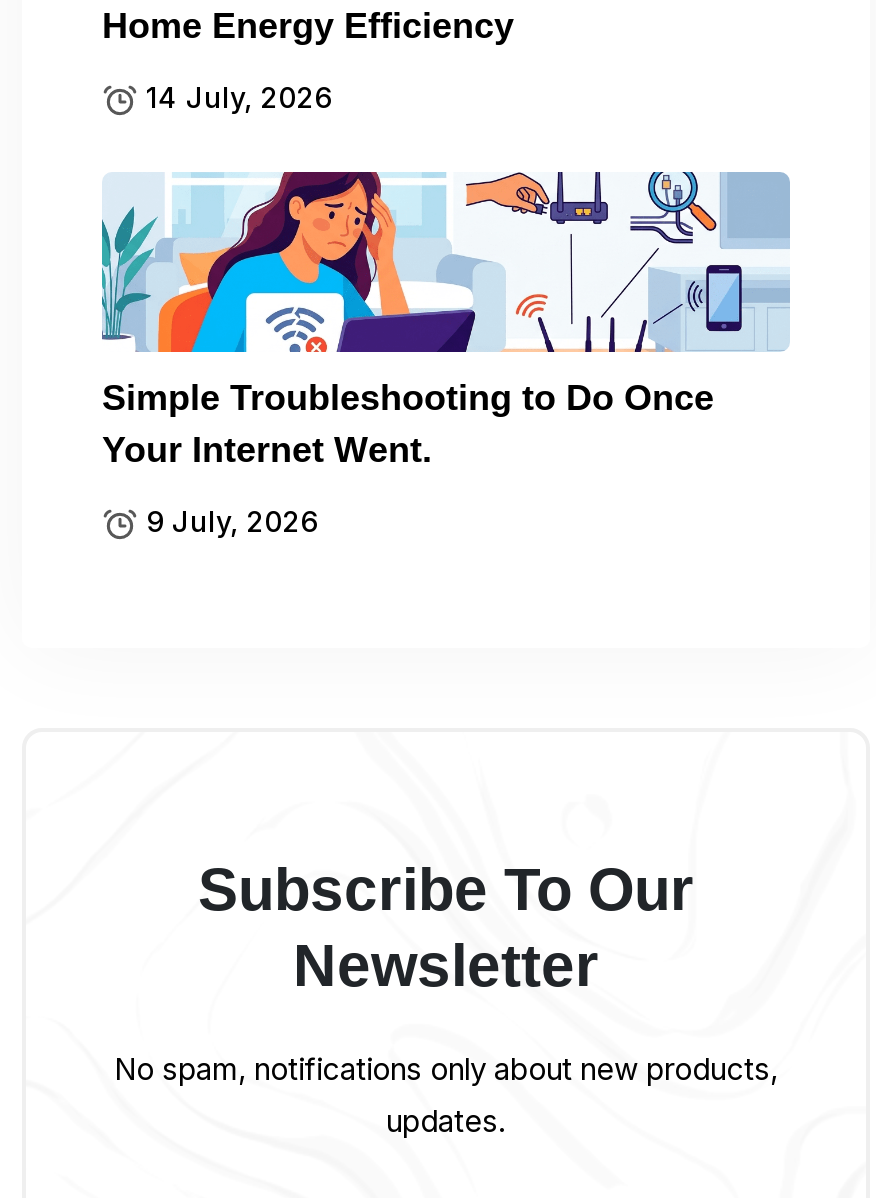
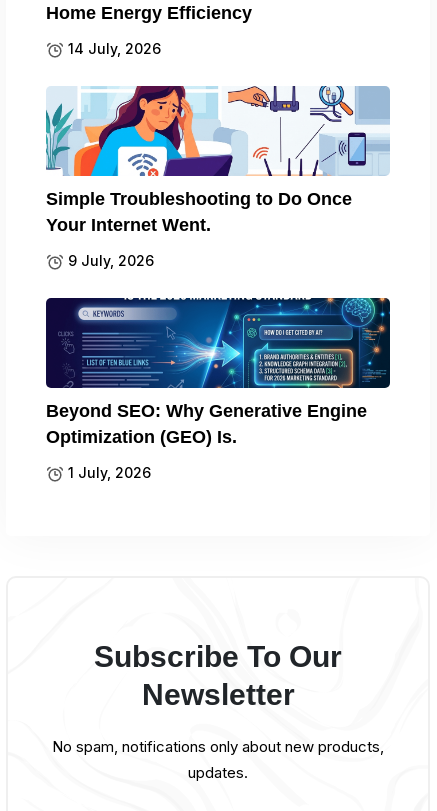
+ [image]
+ Beyond SEO: Why Generative Engine
+ Optimization (GEO) Is.
+ 1 July, 2026
